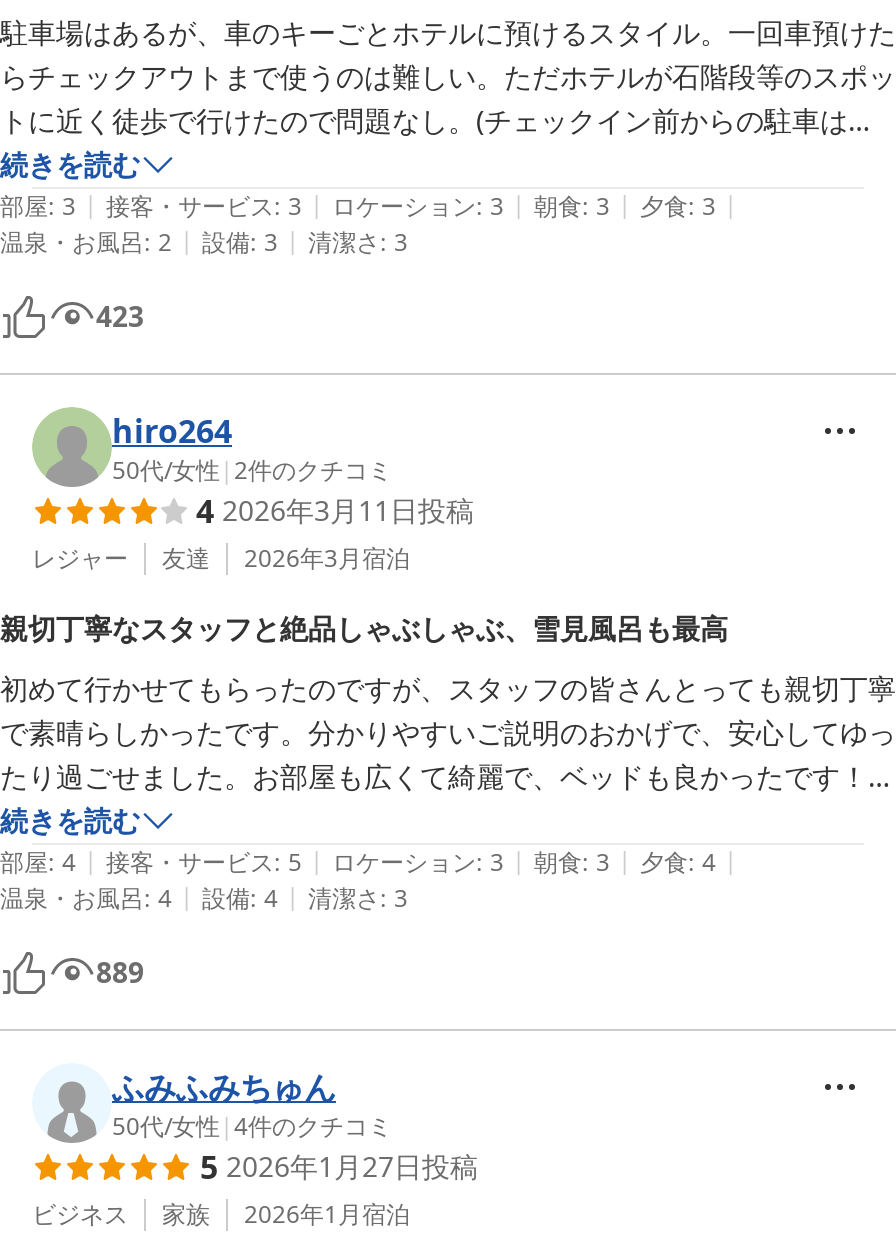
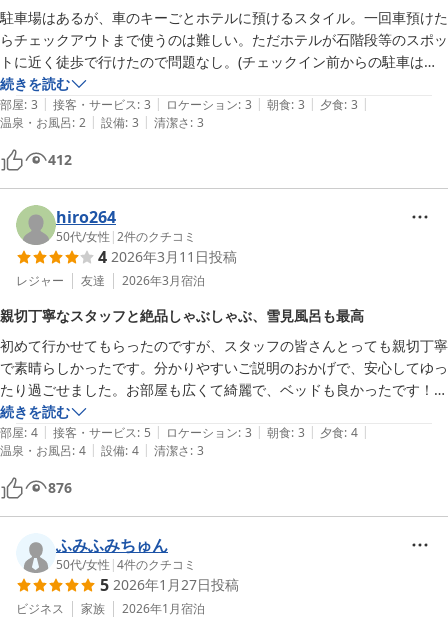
- 423
+ 412

- 889
+ 876
